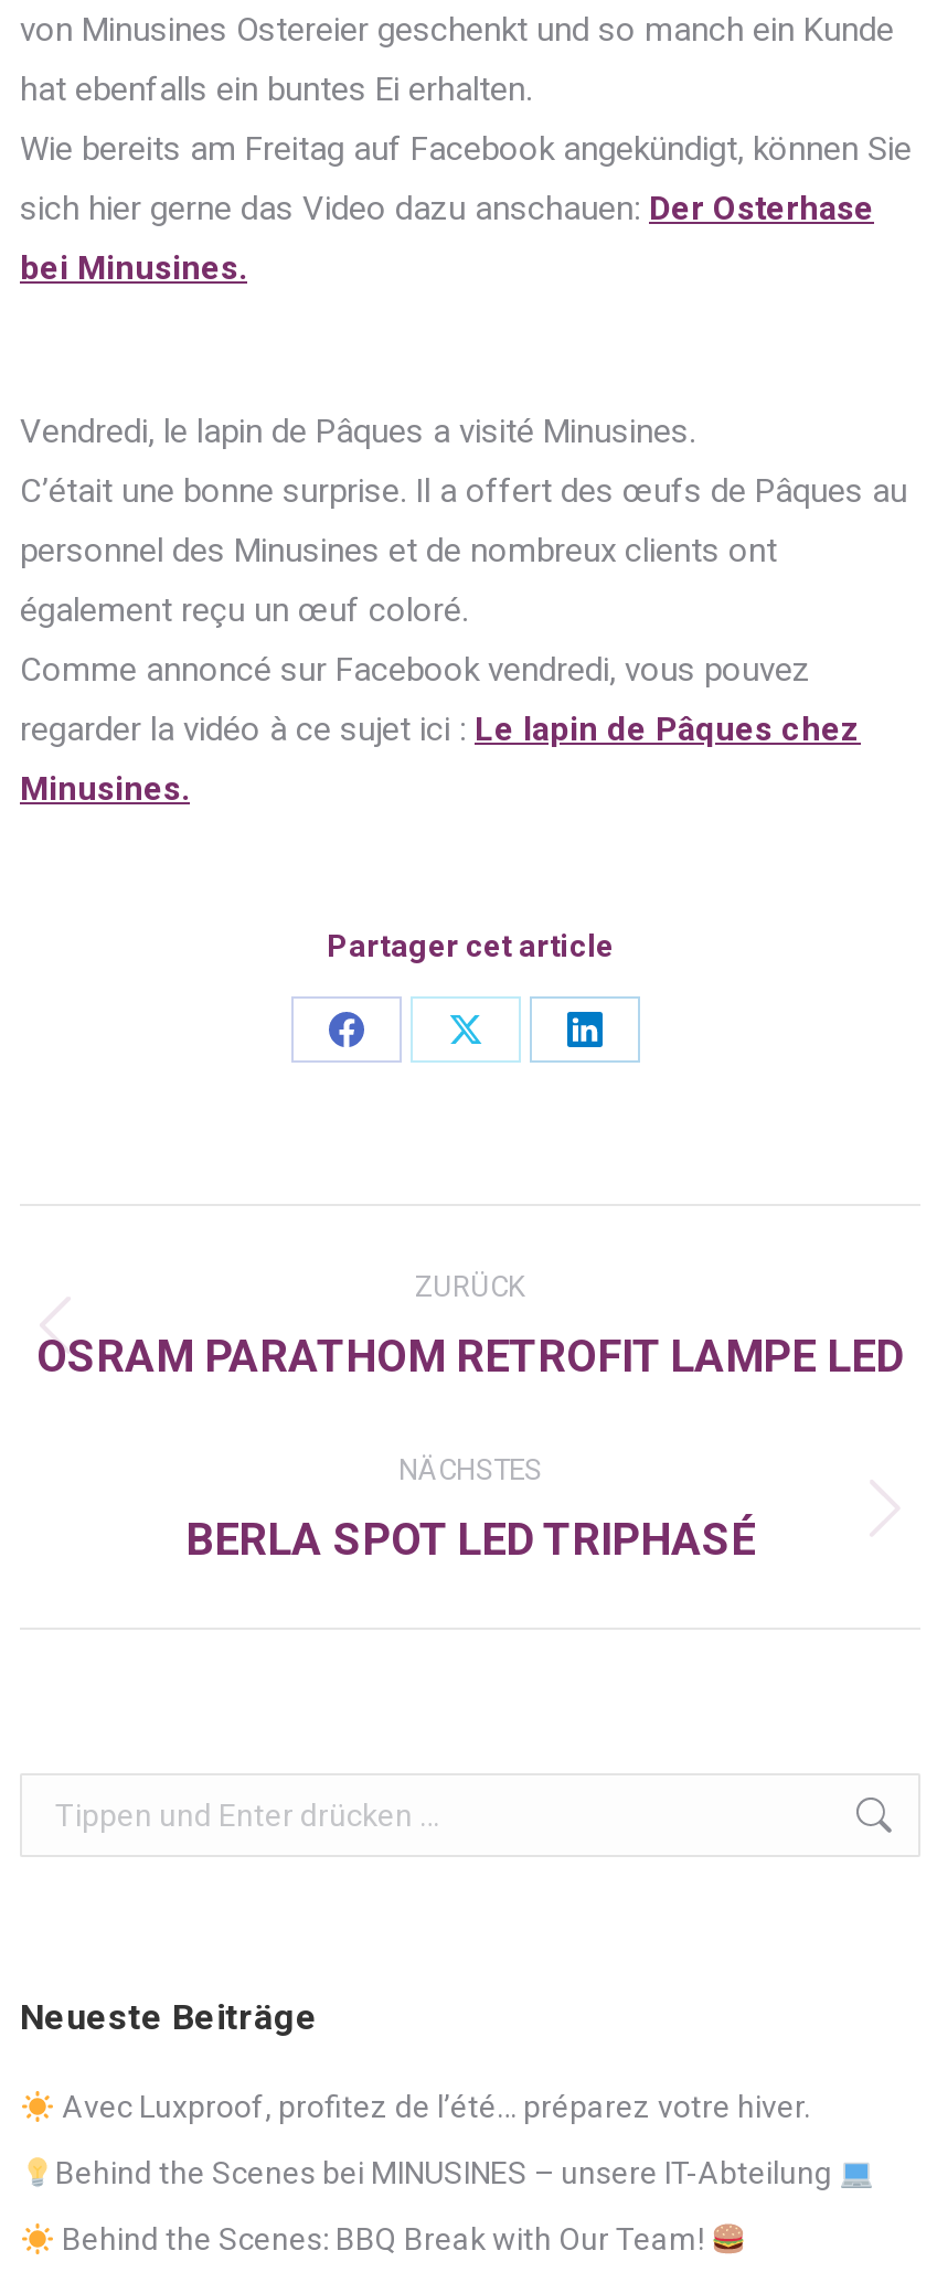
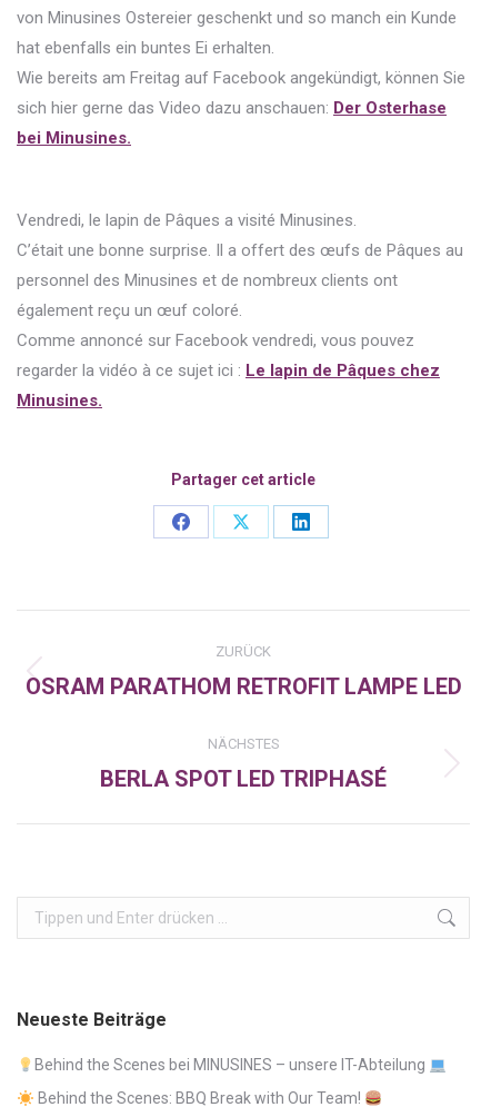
- Avec Luxproof, profitez de l’été… préparez votre hiver.
